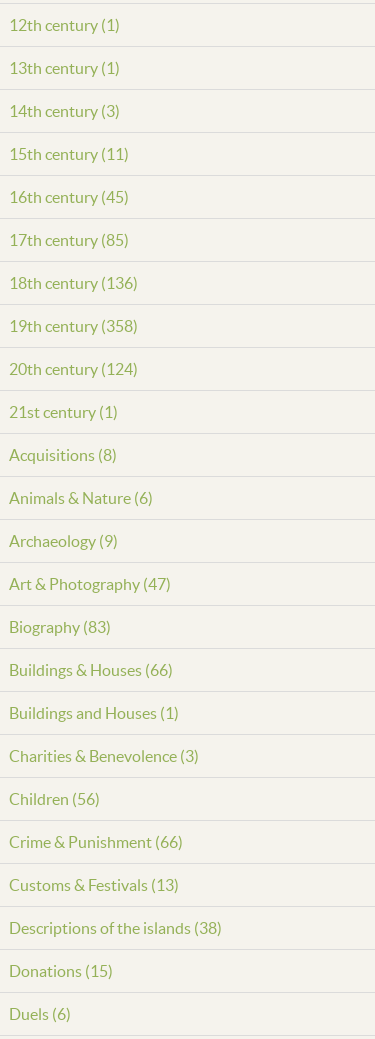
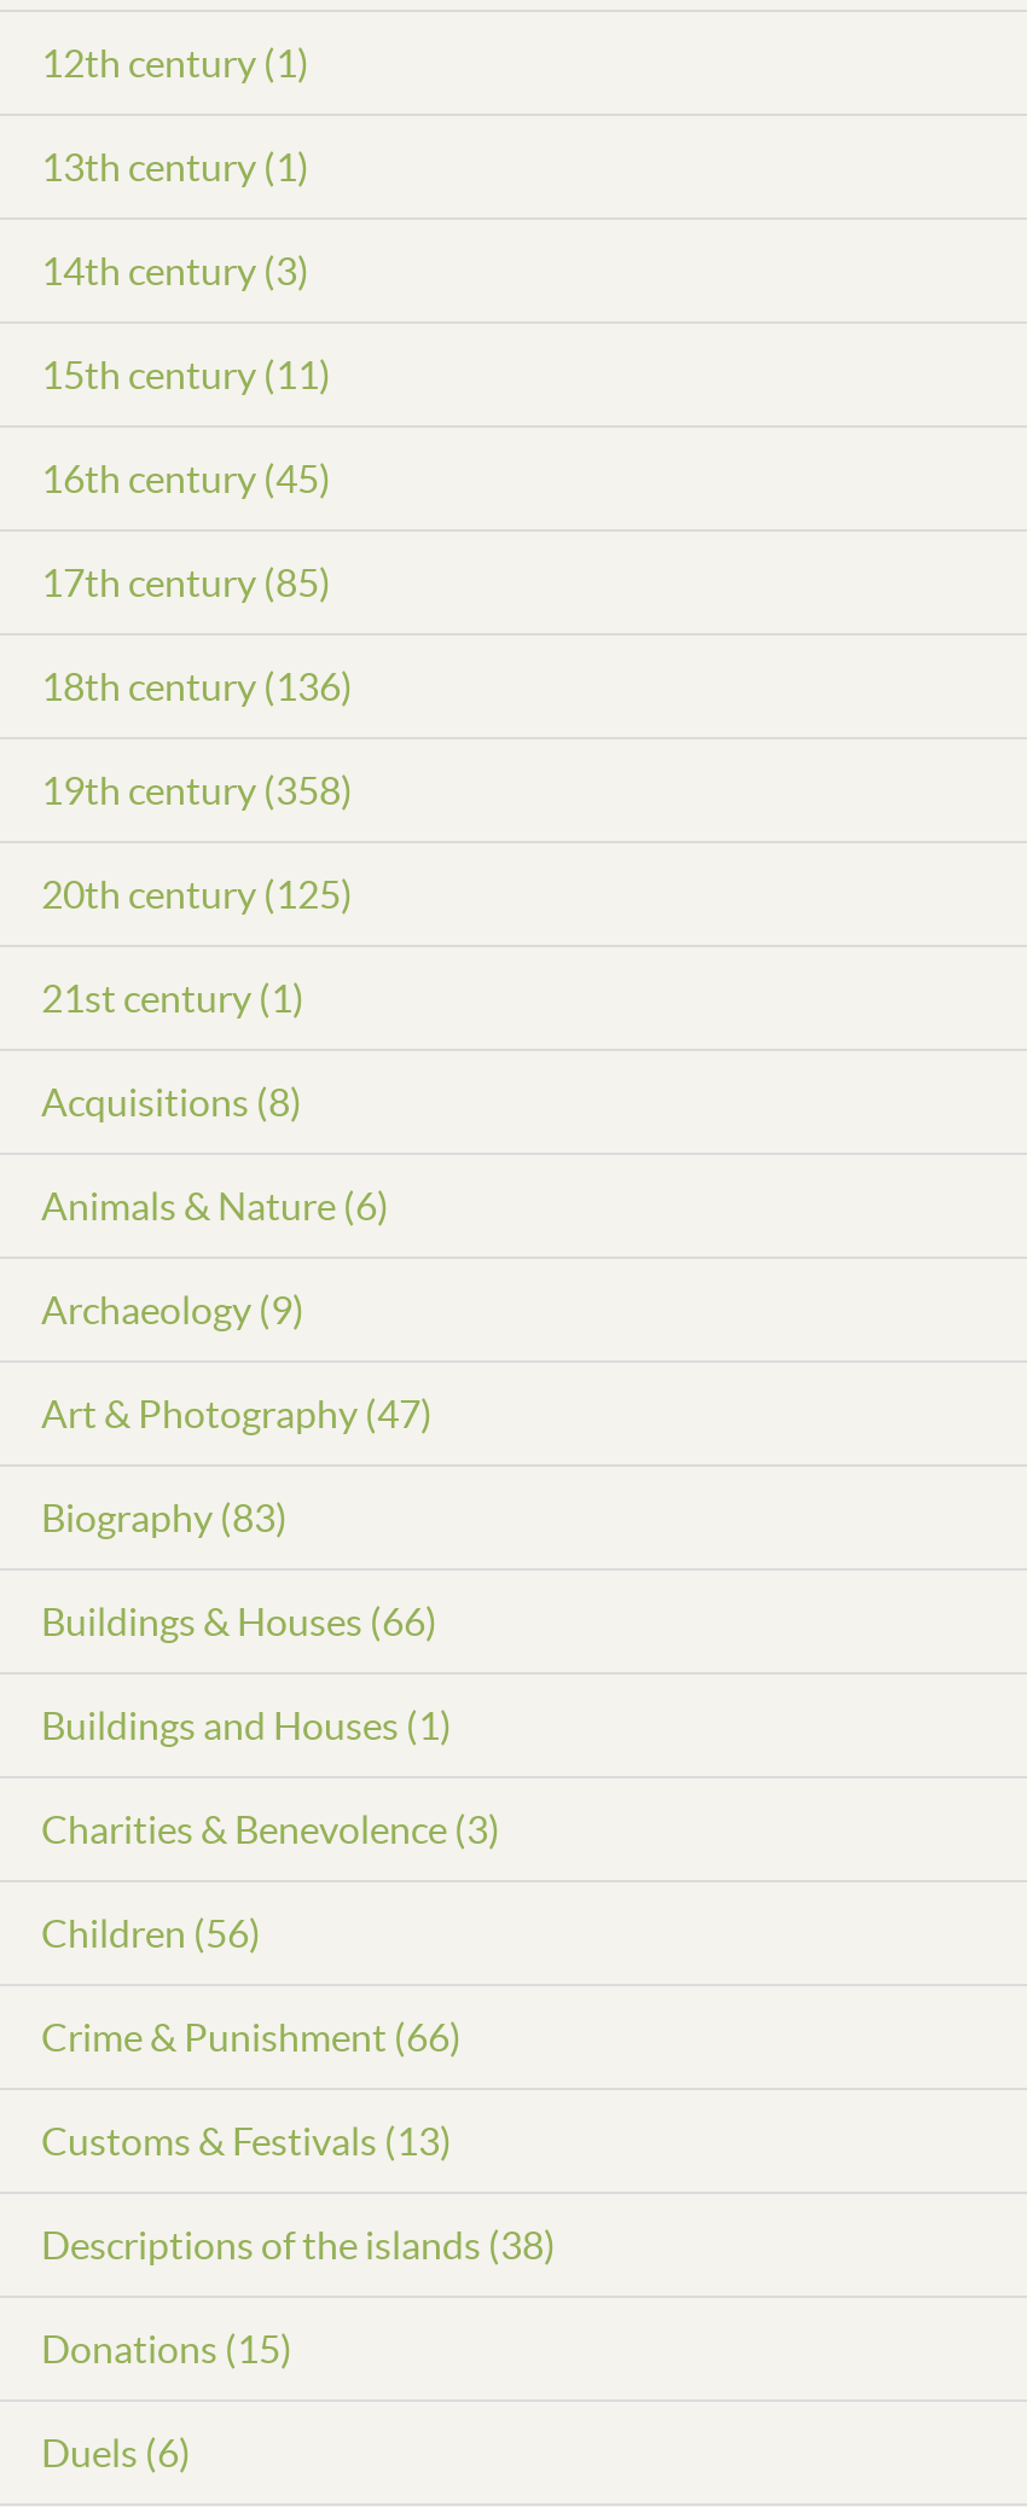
- 20th century (124)
+ 20th century (125)
